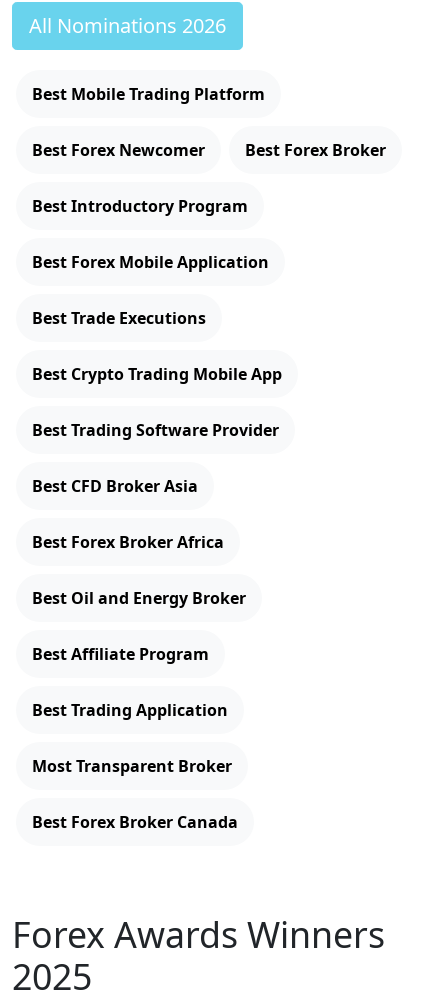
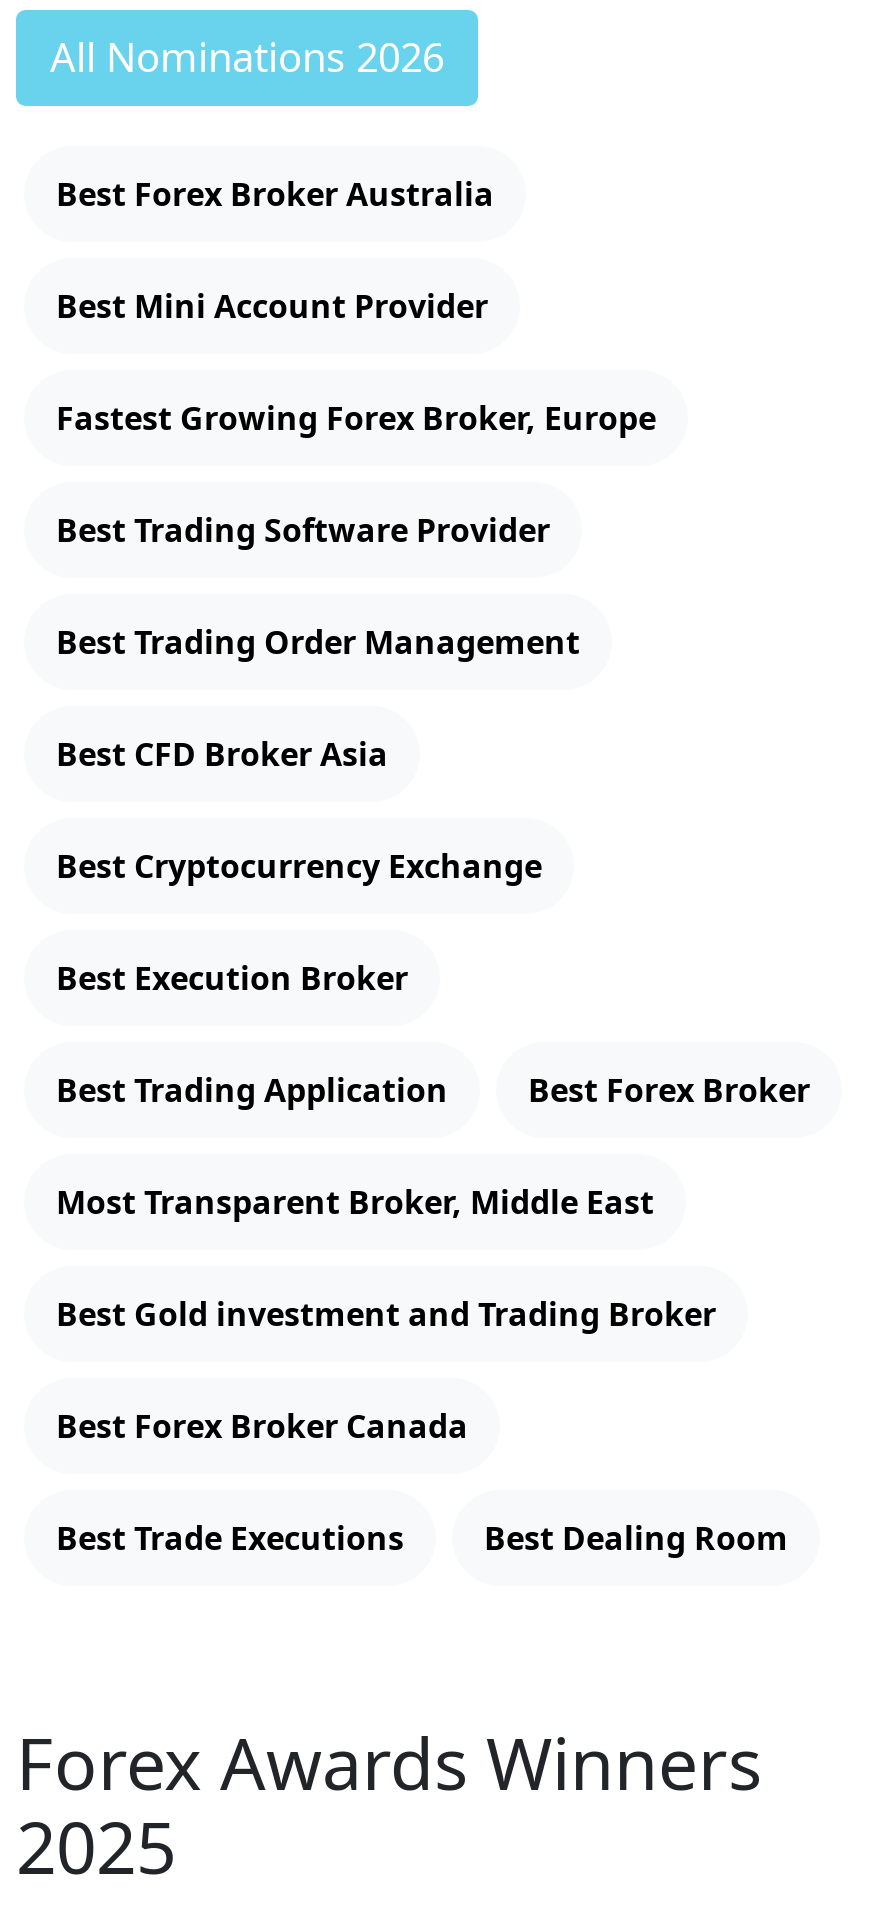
- Best Mobile Trading Platform
- Best Forex Newcomer
+ Best Forex Broker Australia
+ Best Mini Account Provider
+ Fastest Growing Forex Broker, Europe
+ Best Trading Order Management
+ Best Cryptocurrency Exchange
+ Best Execution Broker

moved down: Best Forex Broker

- Best Introductory Program
- Best Forex Mobile Application
+ Most Transparent Broker, Middle East
+ Best Gold investment and Trading Broker

moved down: Best Trade Executions

- Best Crypto Trading Mobile App
- Best Forex Broker Africa
- Best Oil and Energy Broker
- Best Affiliate Program
- Most Transparent Broker
+ Best Dealing Room

moved up: Best Trading Software Provider | Best CFD Broker Asia

moved up: Best Trading Application

moved up: Best Forex Broker Canada
